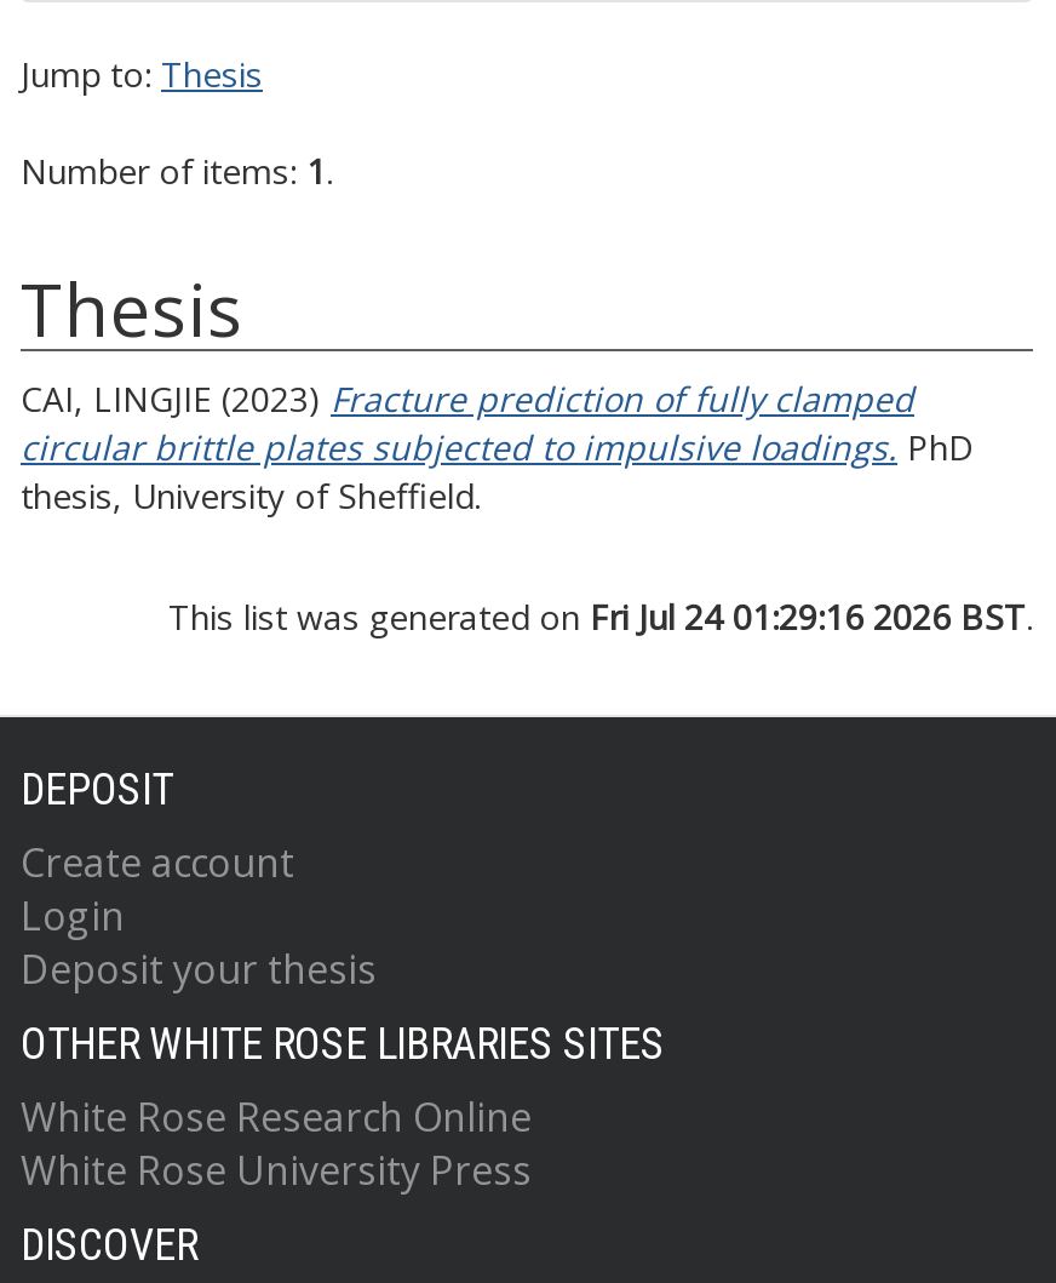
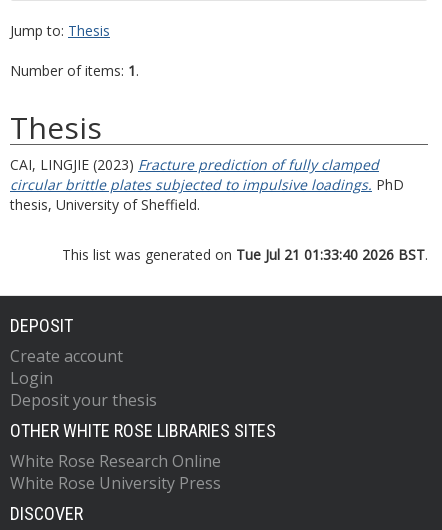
- This list was generated on Fri Jul 24 01:29:16 2026 BST.
+ This list was generated on Tue Jul 21 01:33:40 2026 BST.
